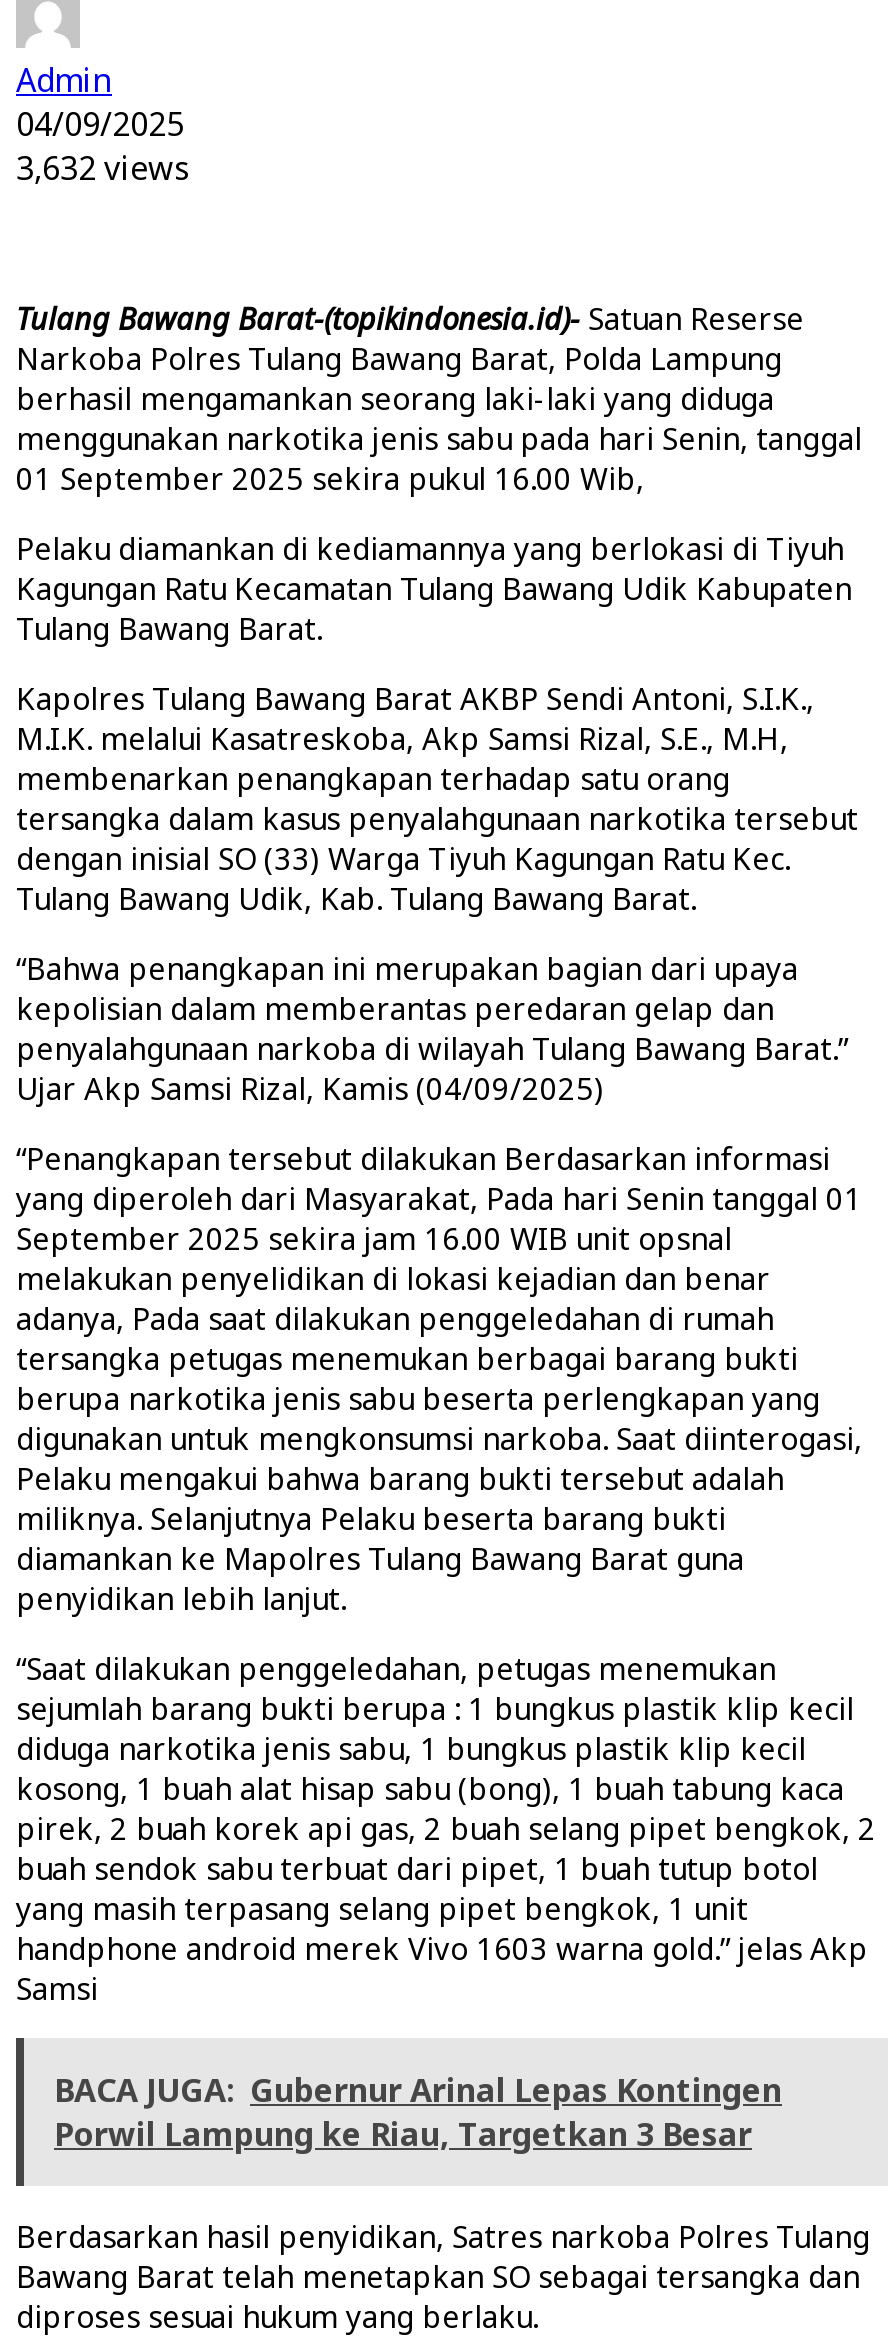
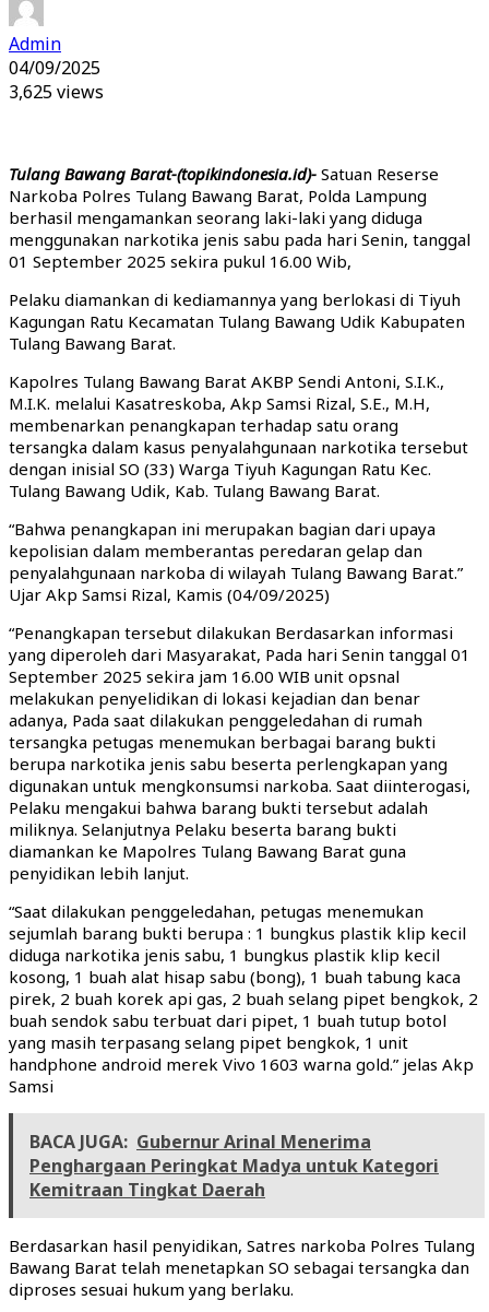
- 3,632 views
+ 3,625 views

- BACA JUGA: Gubernur Arinal Lepas Kontingen
- Porwil Lampung ke Riau, Targetkan 3 Besar
+ BACA JUGA: Gubernur Arinal Menerima
+ Penghargaan Peringkat Madya untuk Kategori
+ Kemitraan Tingkat Daerah
